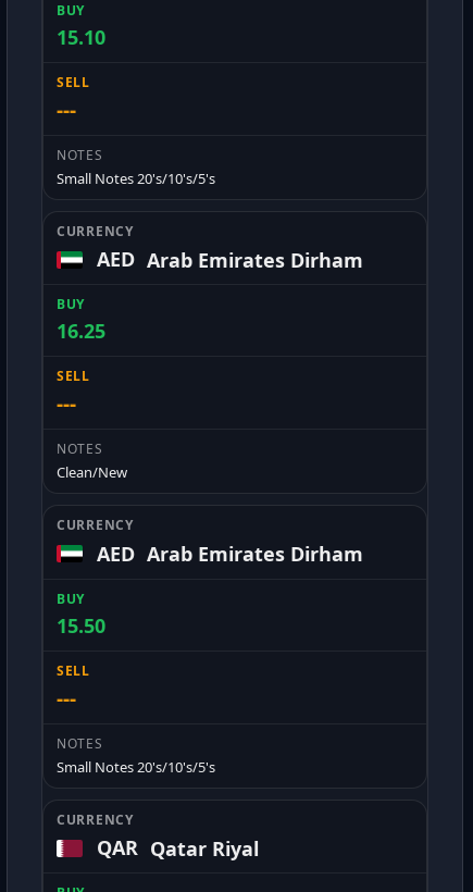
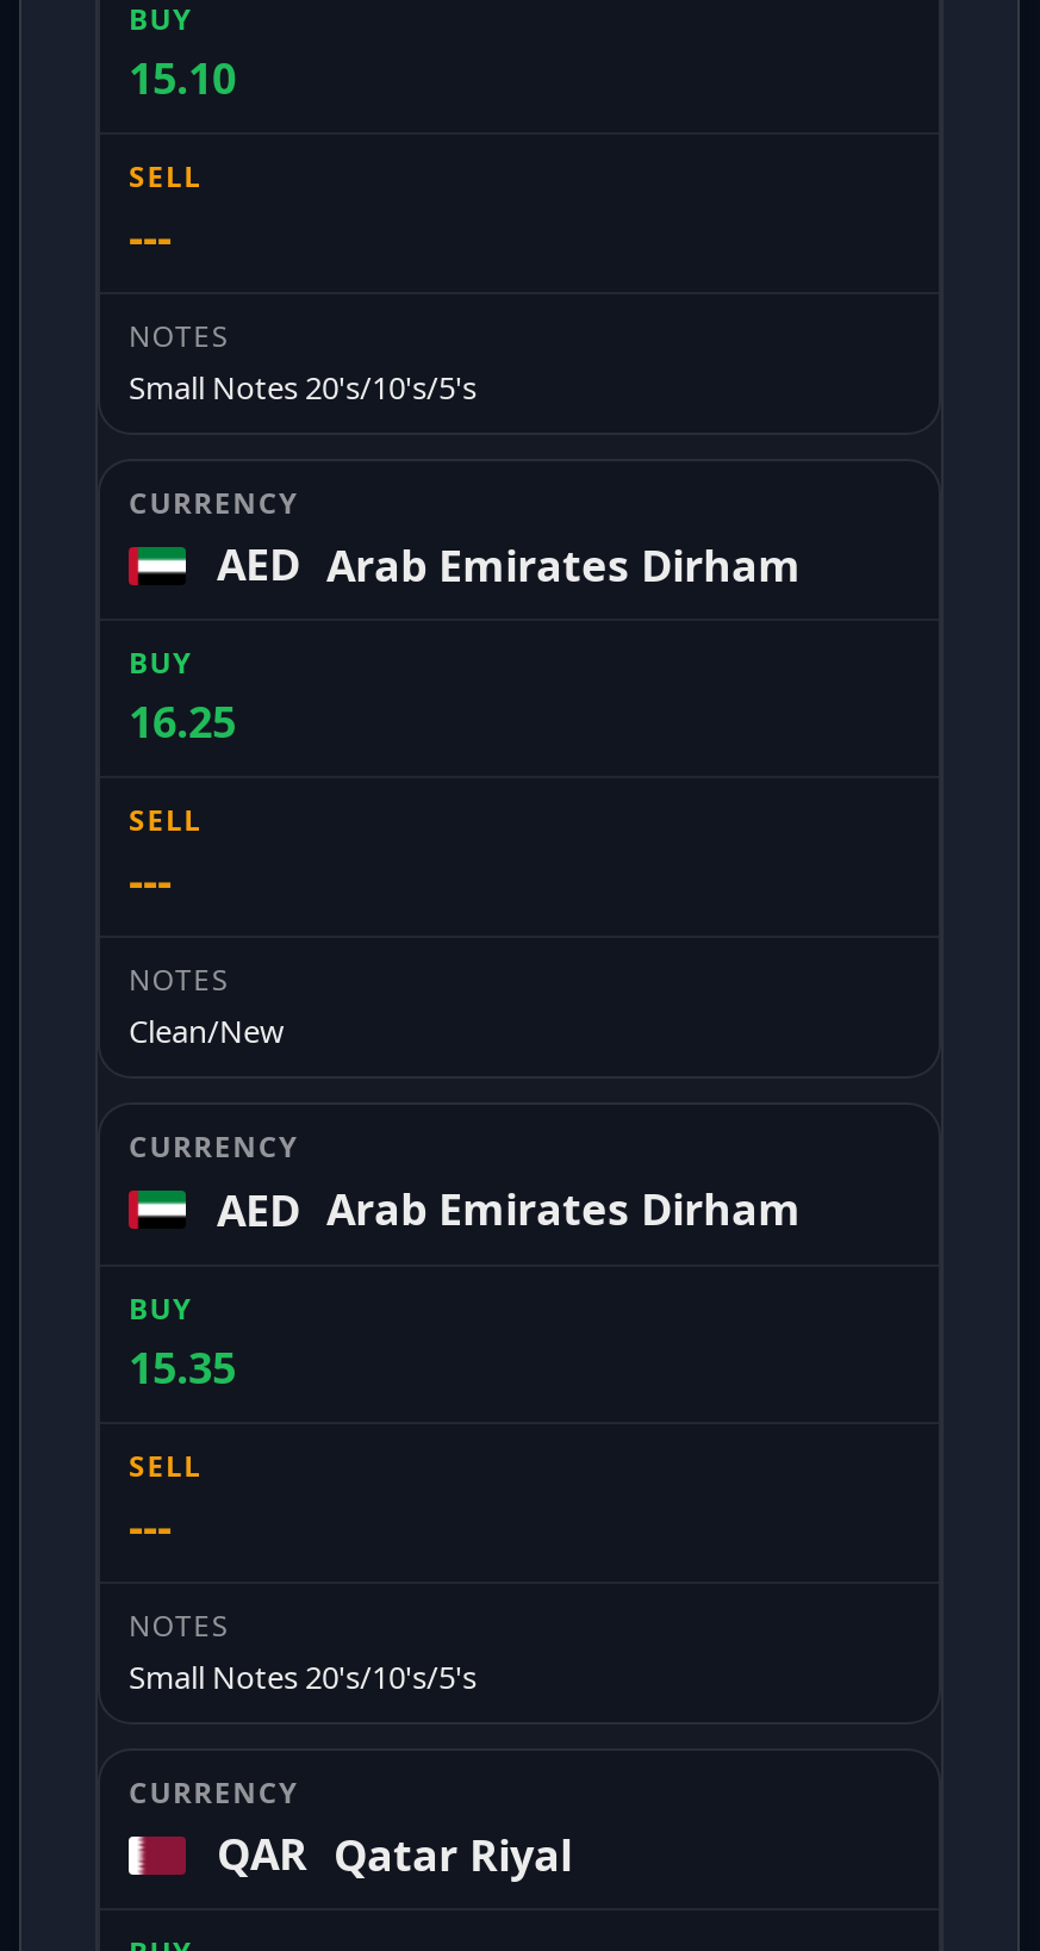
- 15.50
+ 15.35
